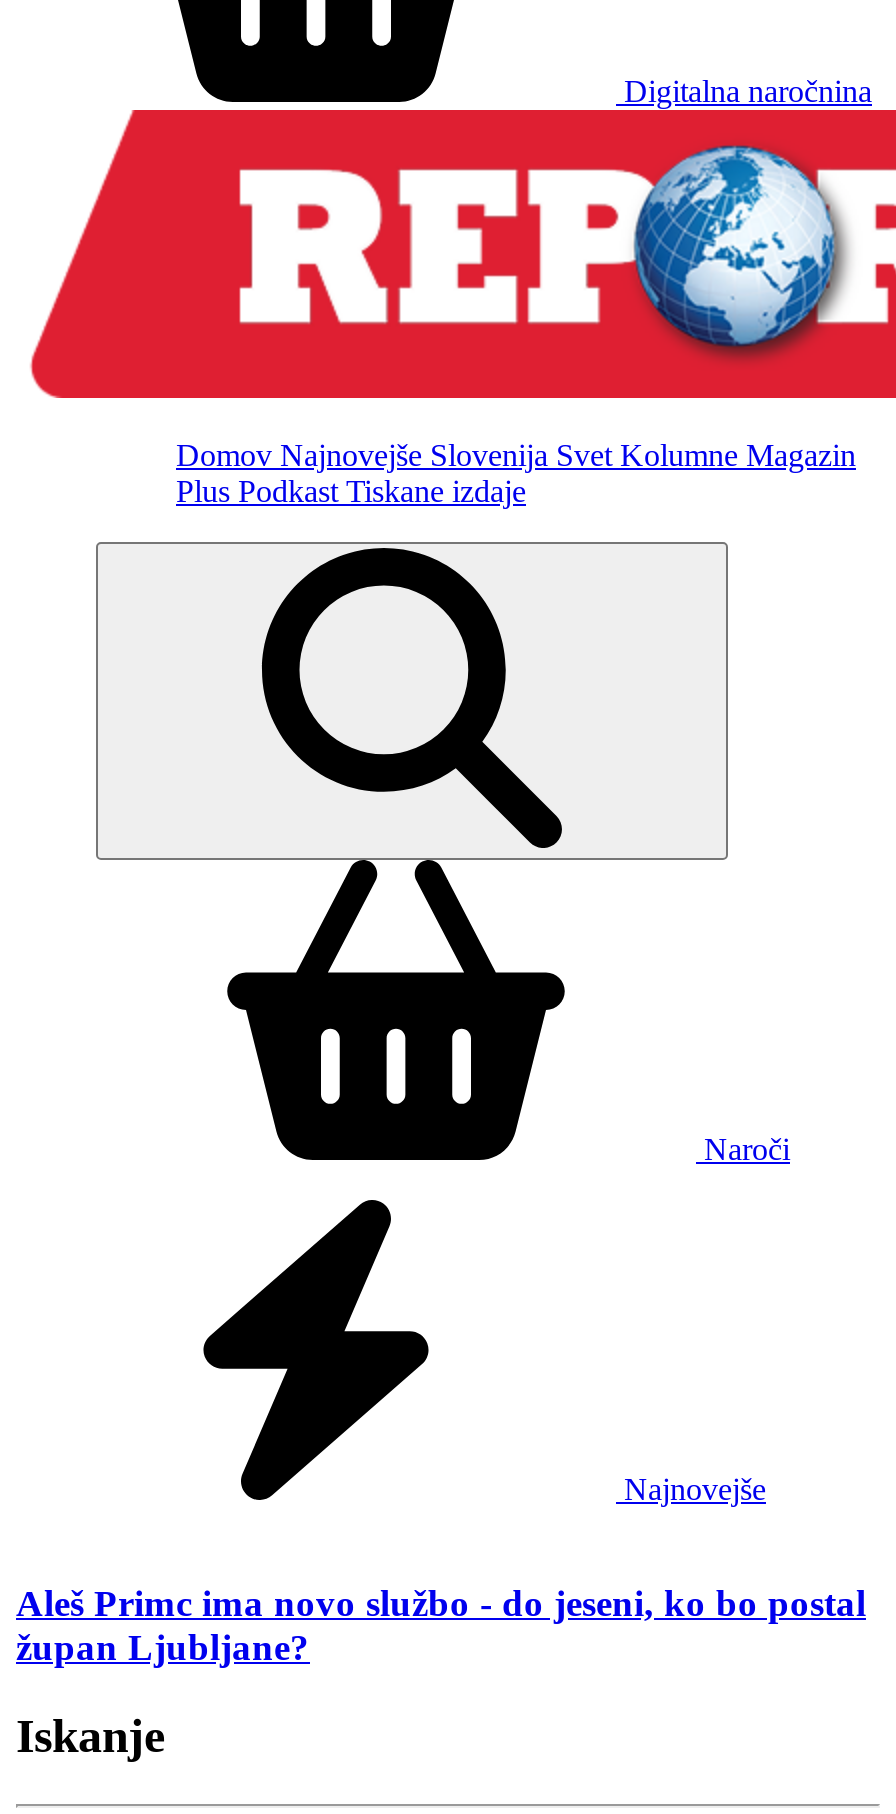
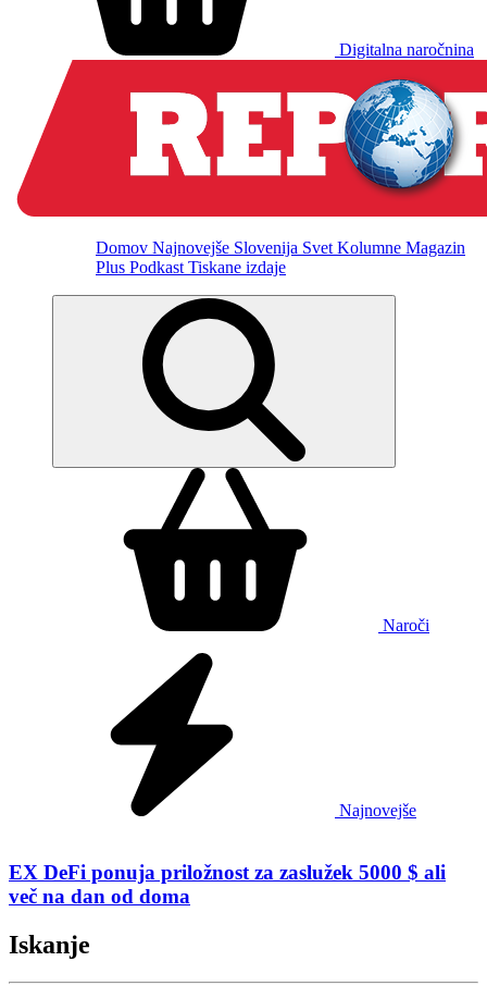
- Aleš Primc ima novo službo - do jeseni, ko bo postal
- župan Ljubljane?
+ EX DeFi ponuja priložnost za zaslužek 5000 $ ali
+ več na dan od doma
